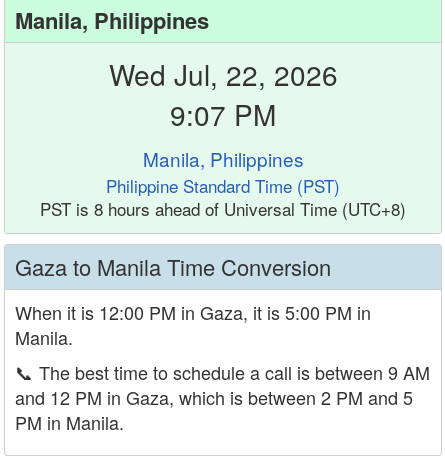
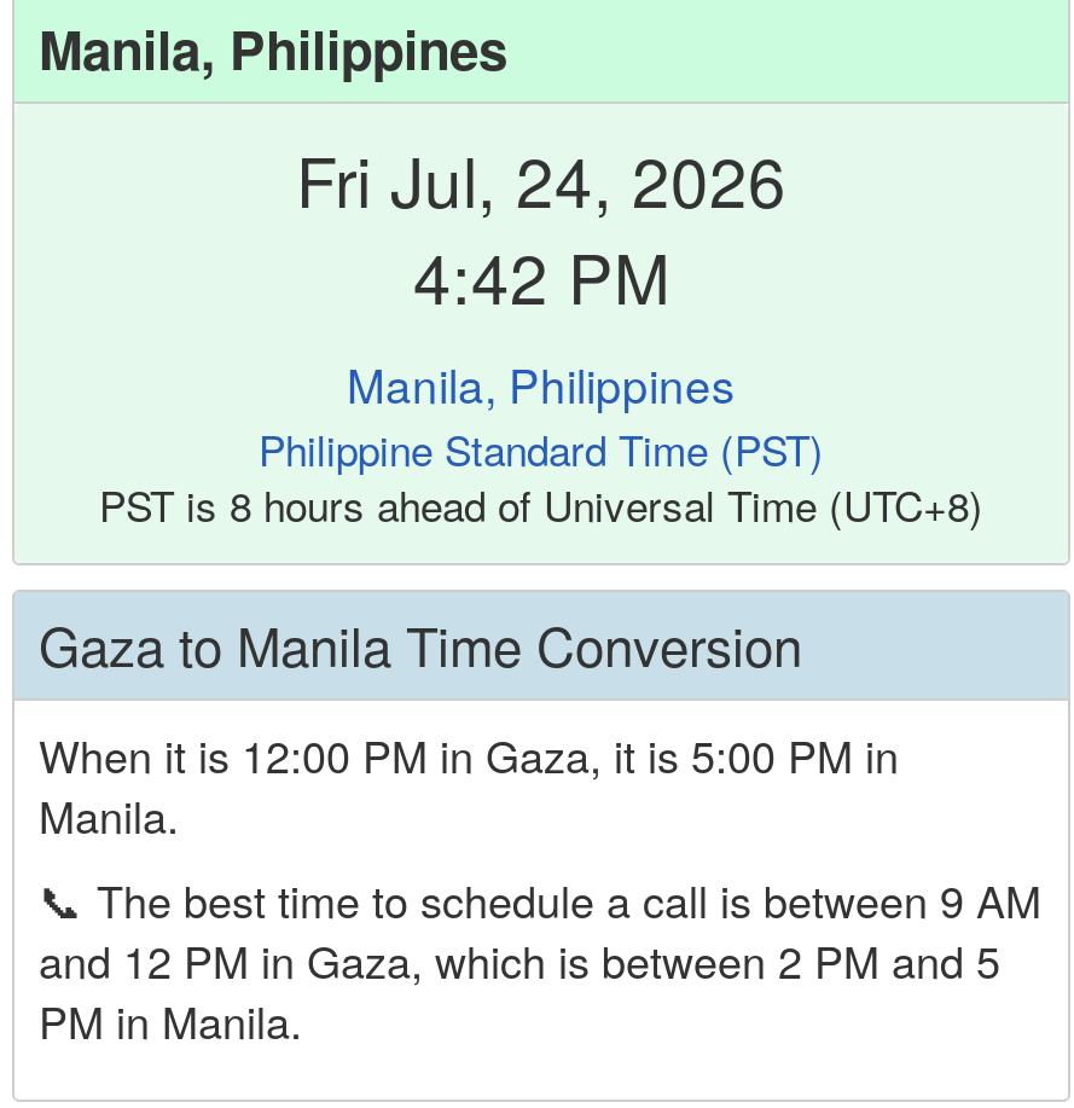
- Wed Jul, 22, 2026
+ Fri Jul, 24, 2026

- 9:07 PM
+ 4:42 PM
